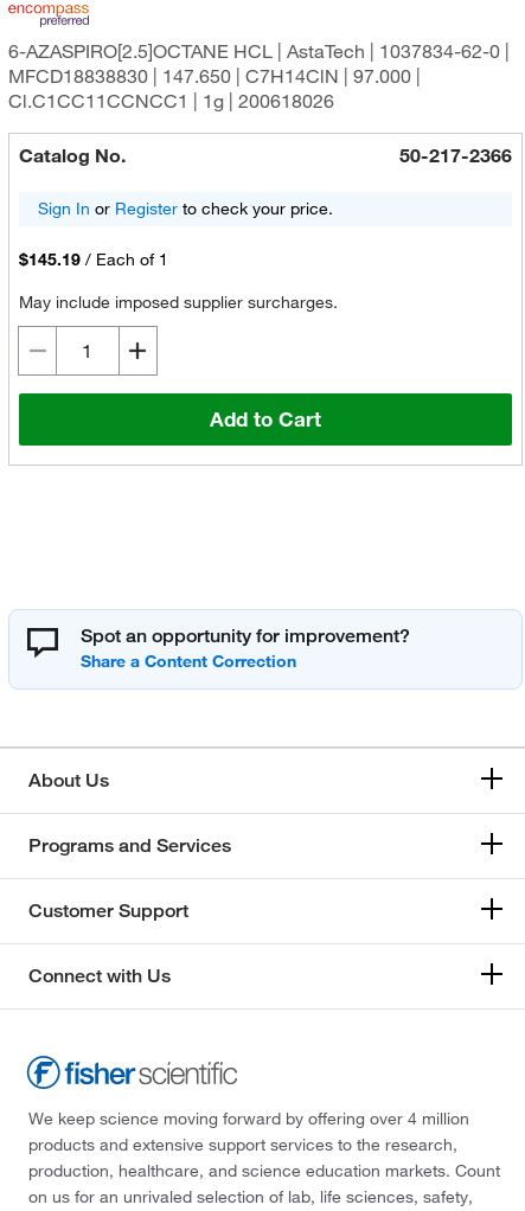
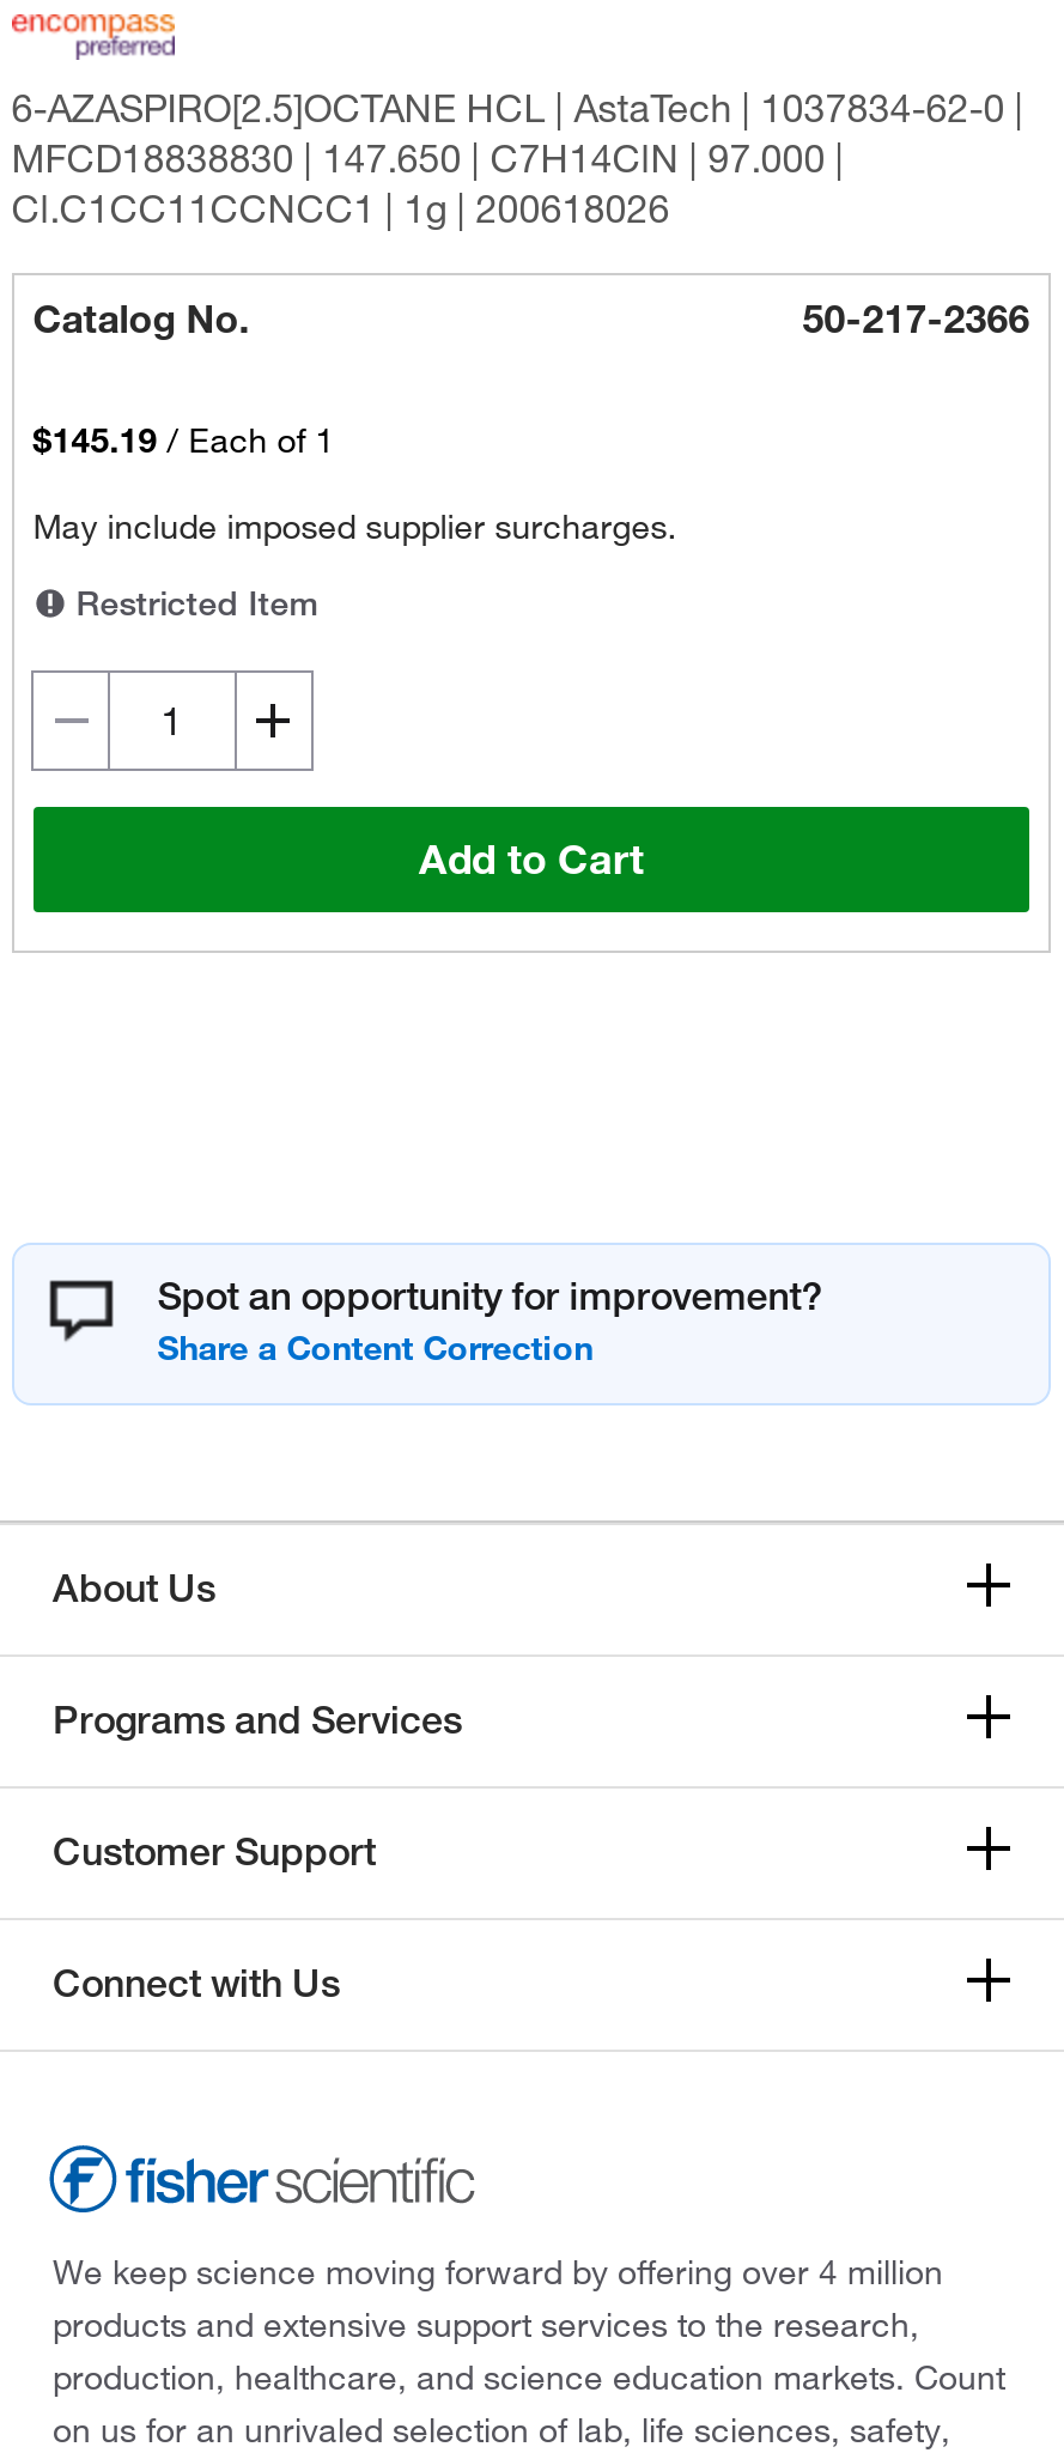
- Sign In or Register to check your price.

moved up: $145.19 / Each of 1 | May include imposed supplier surcharges.

+ Restricted Item
